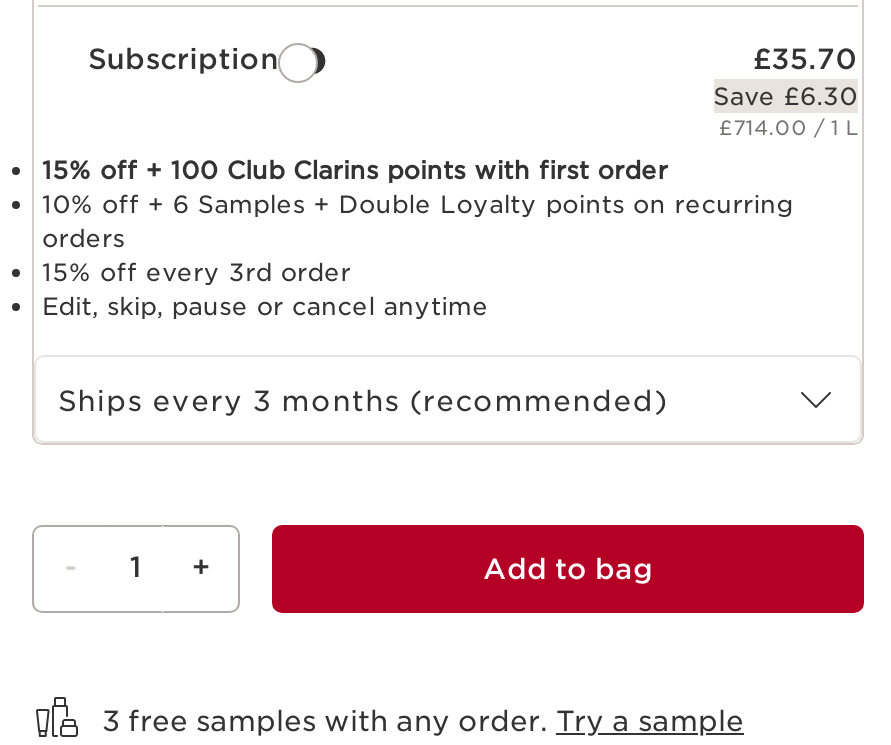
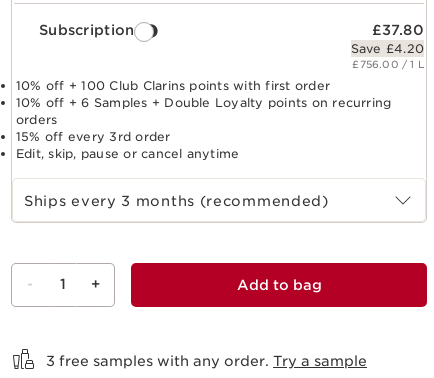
- £35.70
+ £37.80

- Save £6.30
+ Save £4.20

- £714.00 / 1 L
+ £756.00 / 1 L

- 15% off + 100 Club Clarins points with first order
+ 10% off + 100 Club Clarins points with first order
